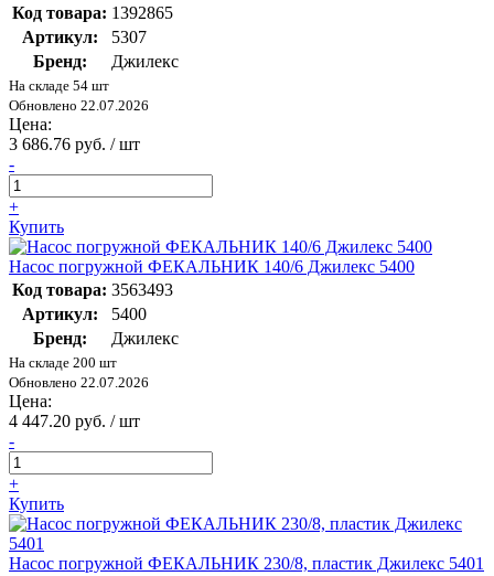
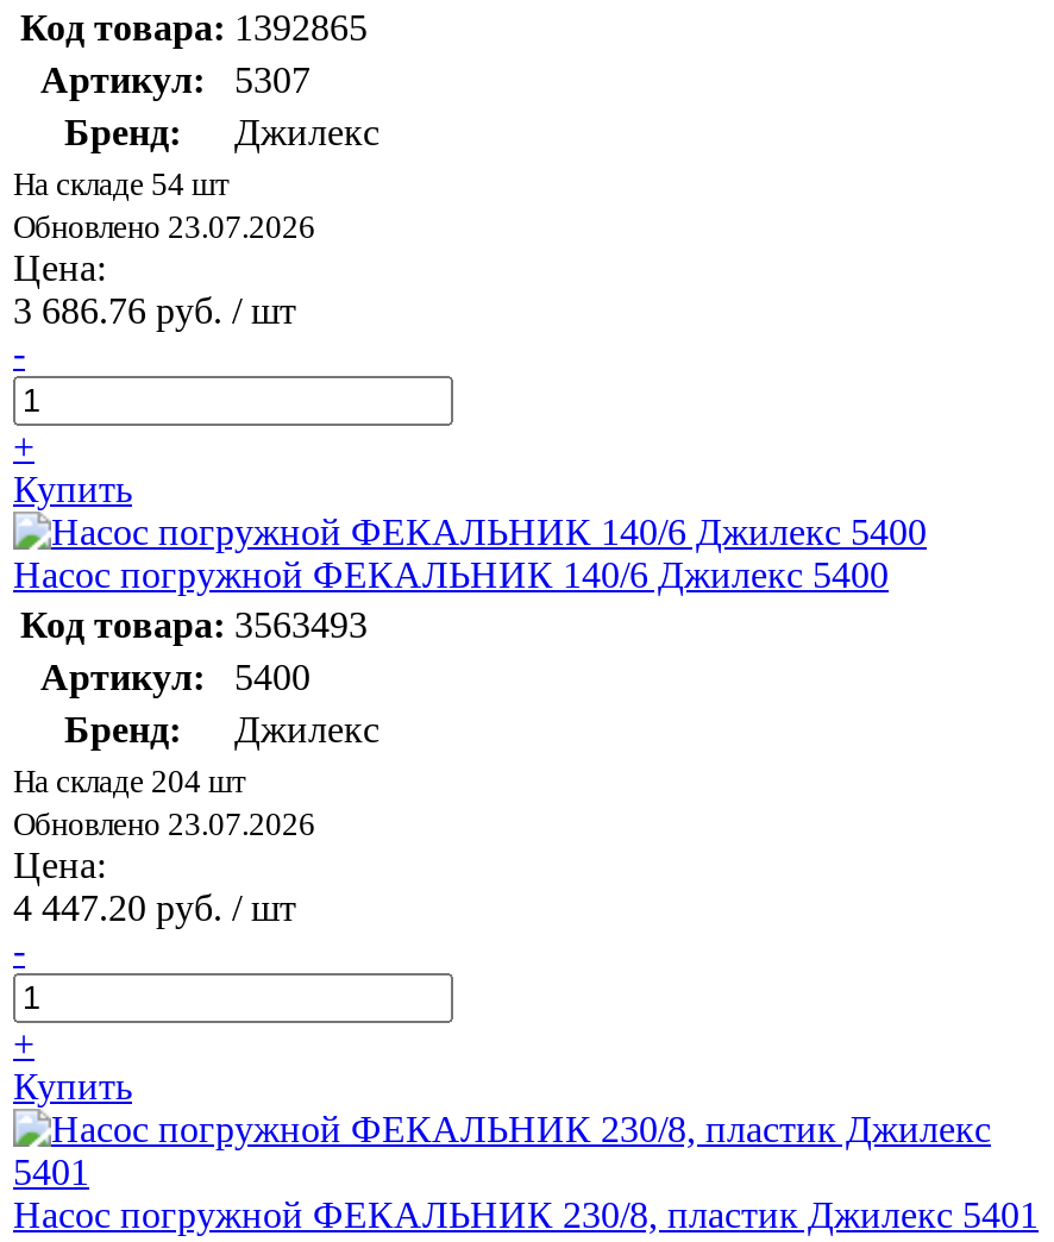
- Обновлено 22.07.2026
+ Обновлено 23.07.2026

- На складе 200 шт
+ На складе 204 шт

- Обновлено 22.07.2026
+ Обновлено 23.07.2026
